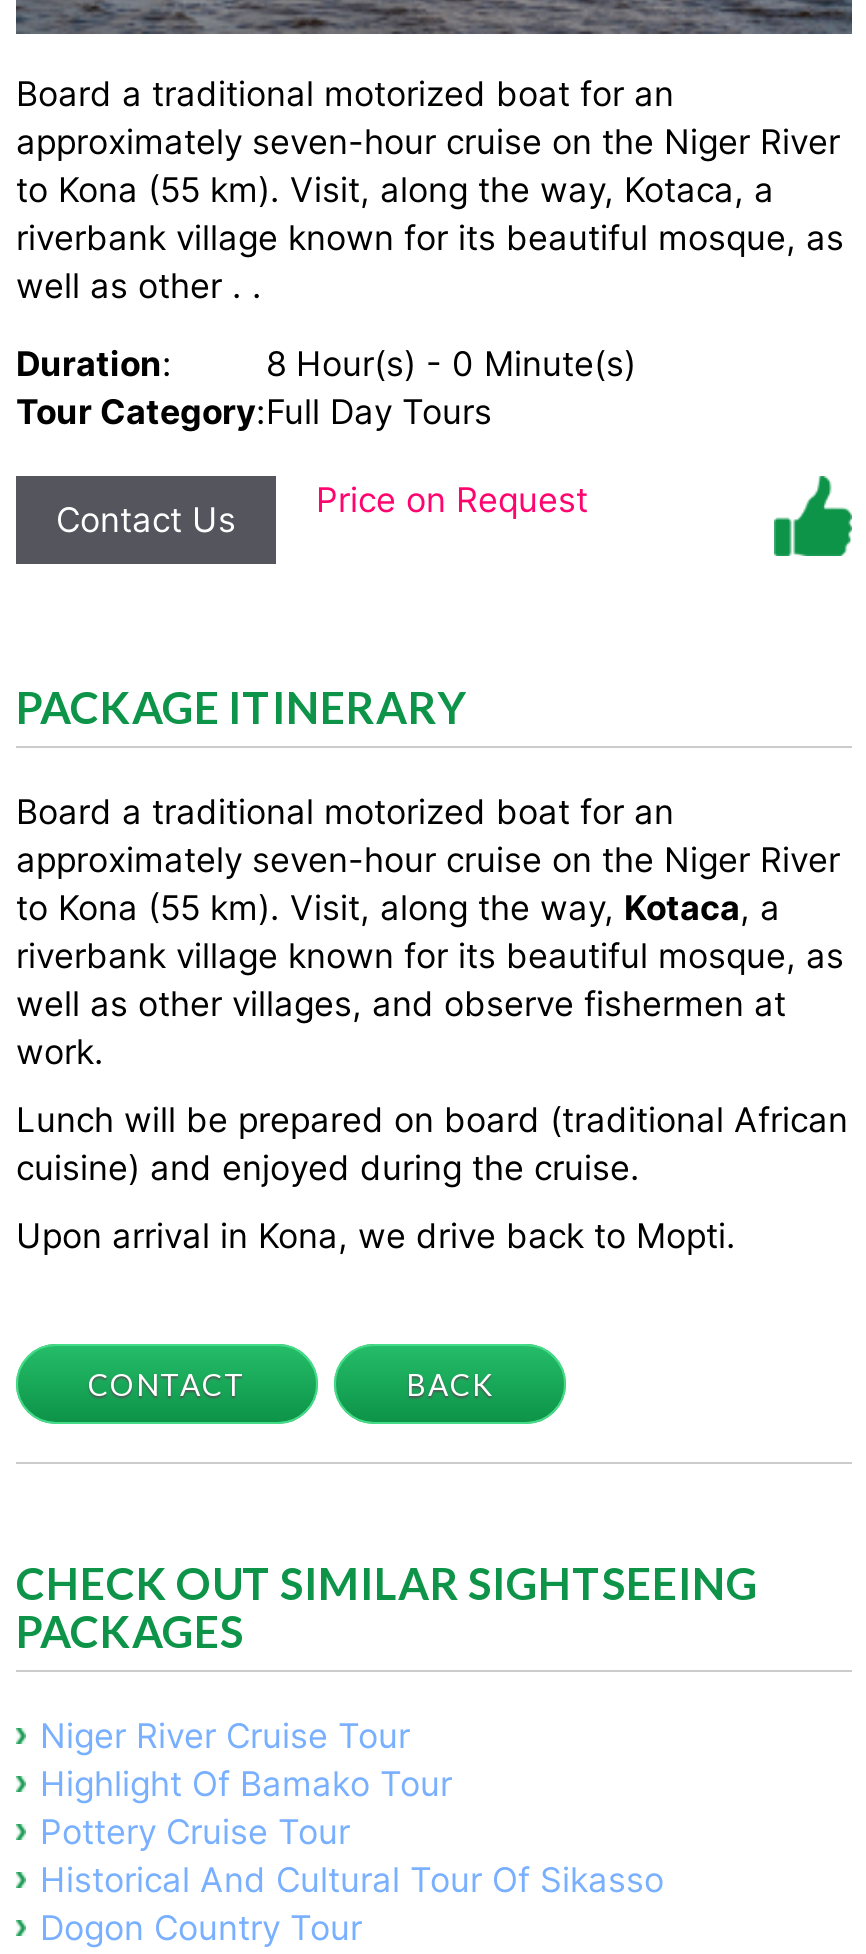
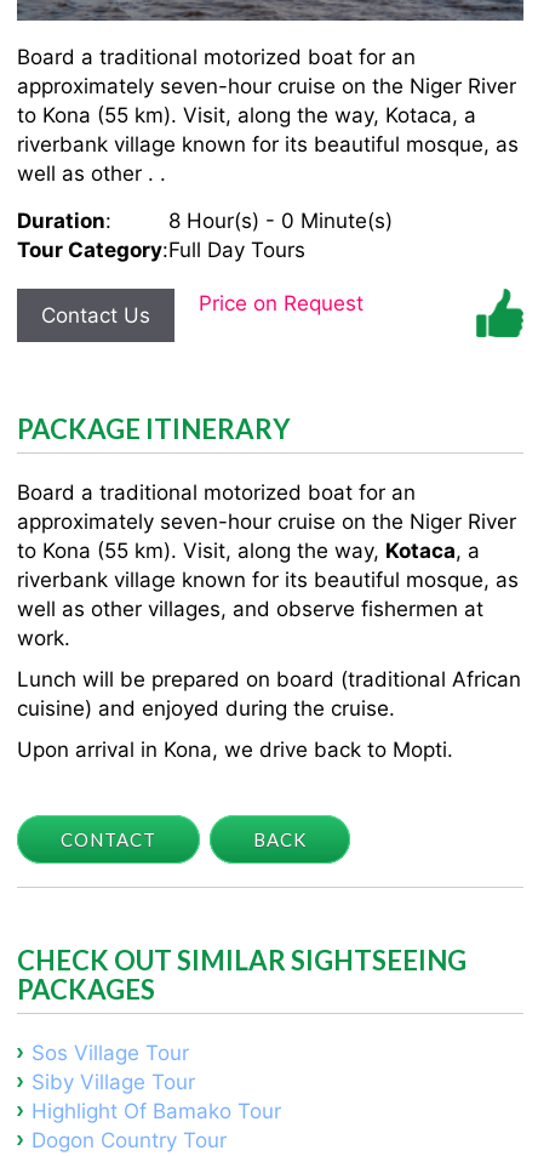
- Niger River Cruise Tour
+ Sos Village Tour
+ Siby Village Tour

moved down: Highlight Of Bamako Tour

- Pottery Cruise Tour
- Historical And Cultural Tour Of Sikasso
